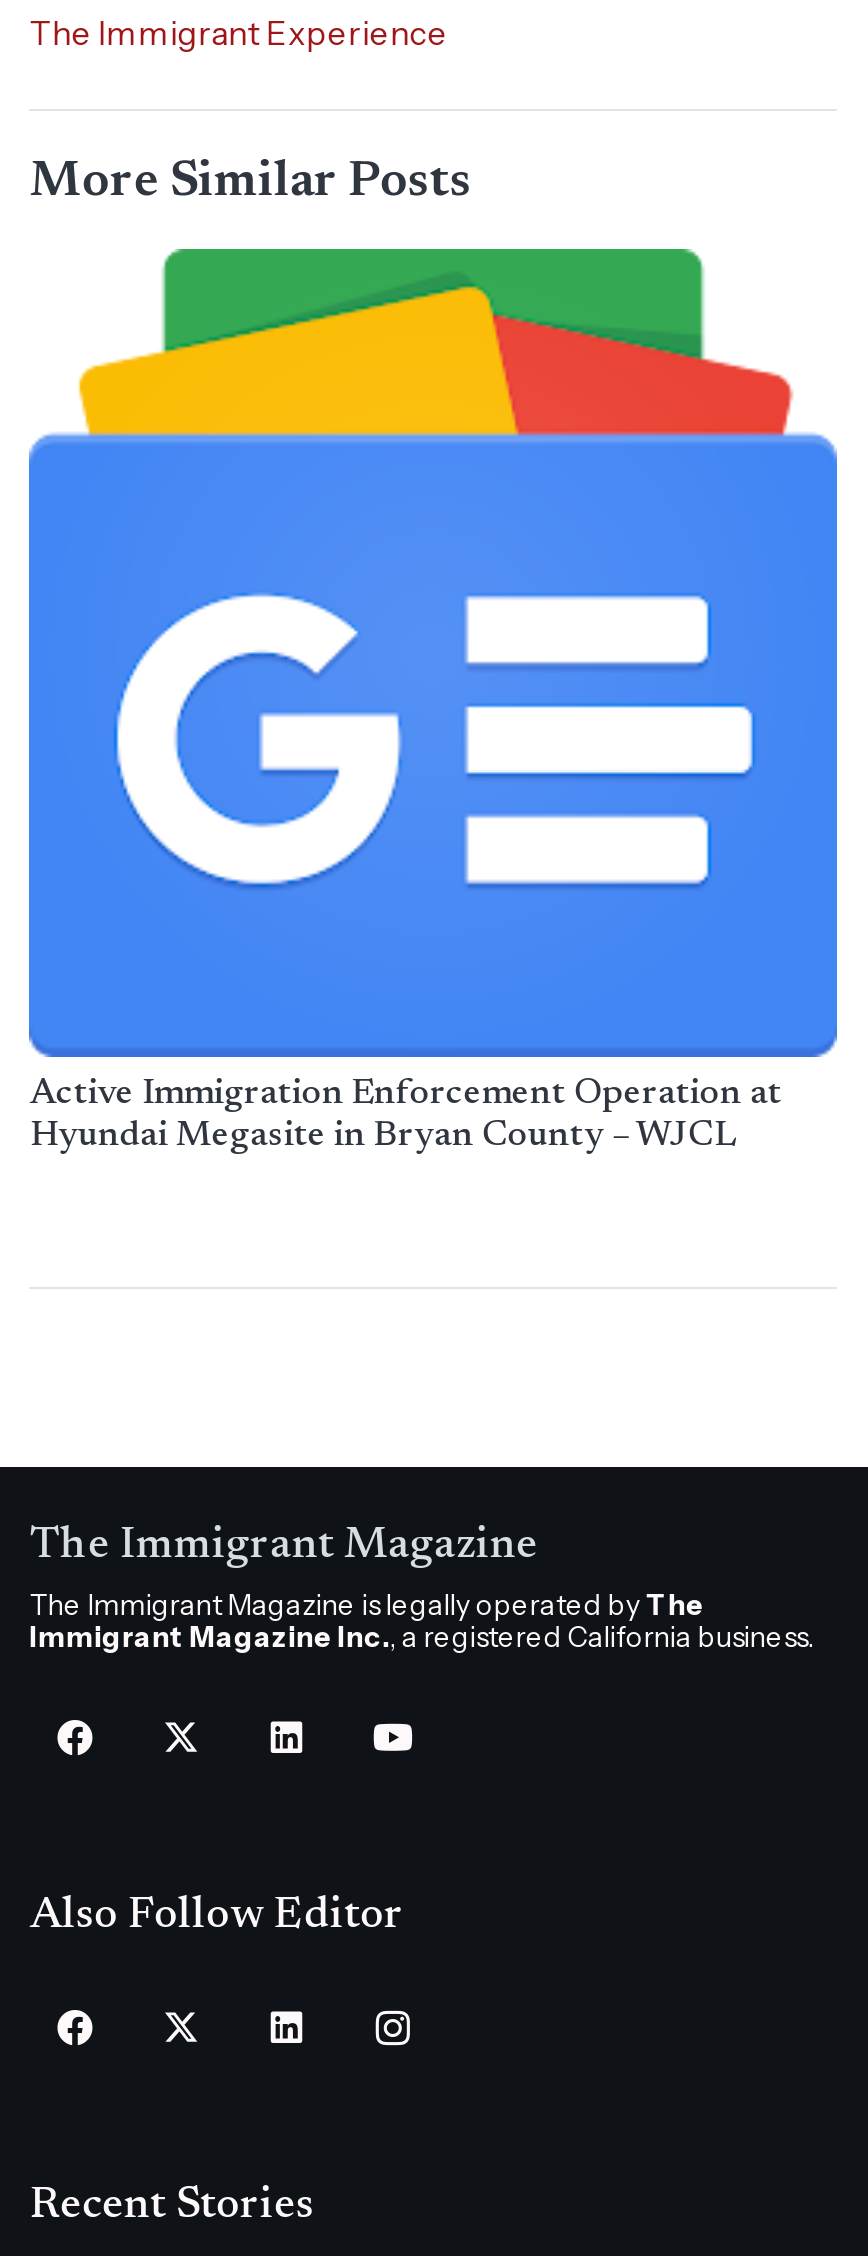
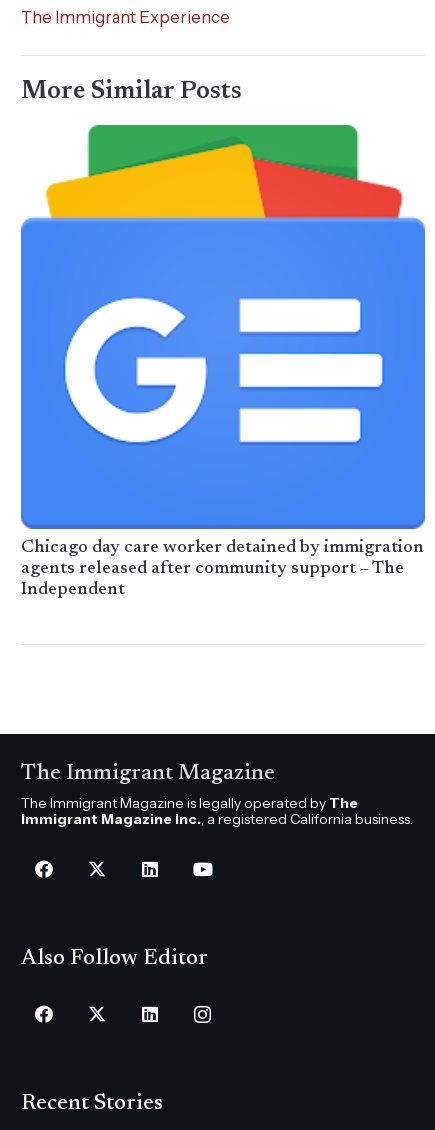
- Active Immigration Enforcement Operation at
- Hyundai Megasite in Bryan County – WJCL
+ Chicago day care worker detained by immigration
+ agents released after community support – The
+ Independent
